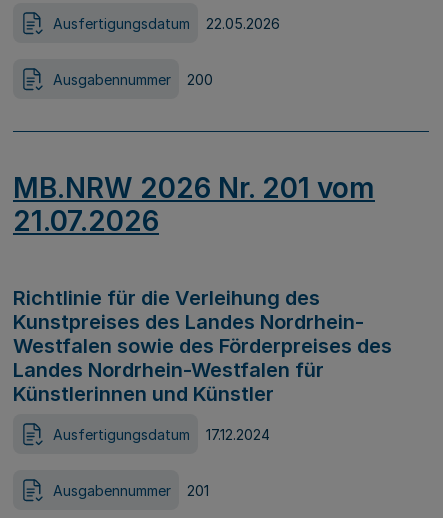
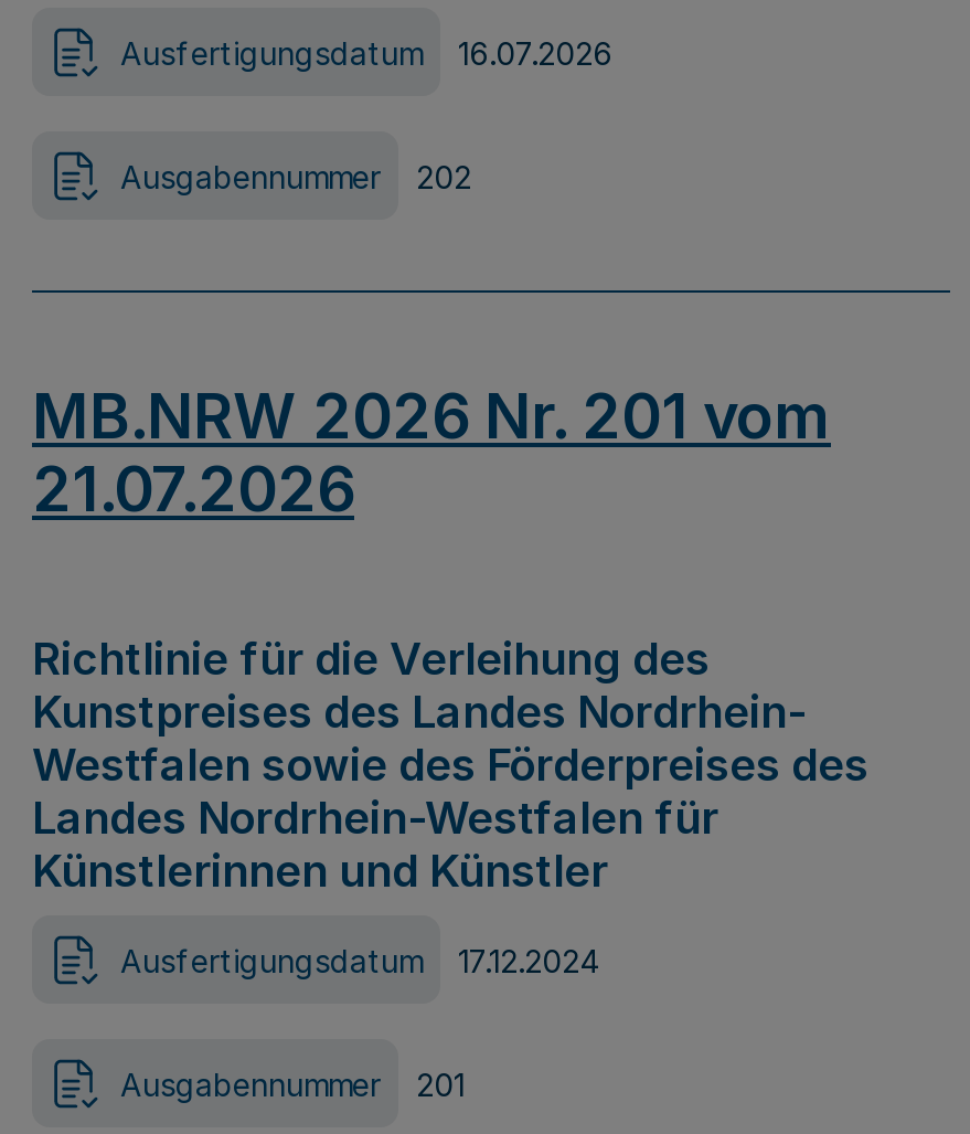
- Ausfertigungsdatum 22.05.2026
+ Ausfertigungsdatum 16.07.2026

- Ausgabennummer 200
+ Ausgabennummer 202
